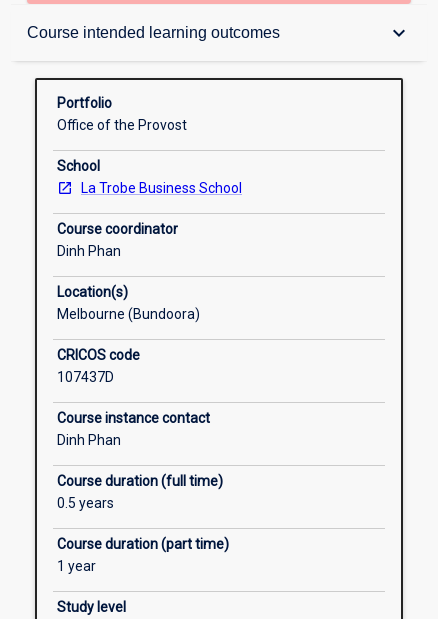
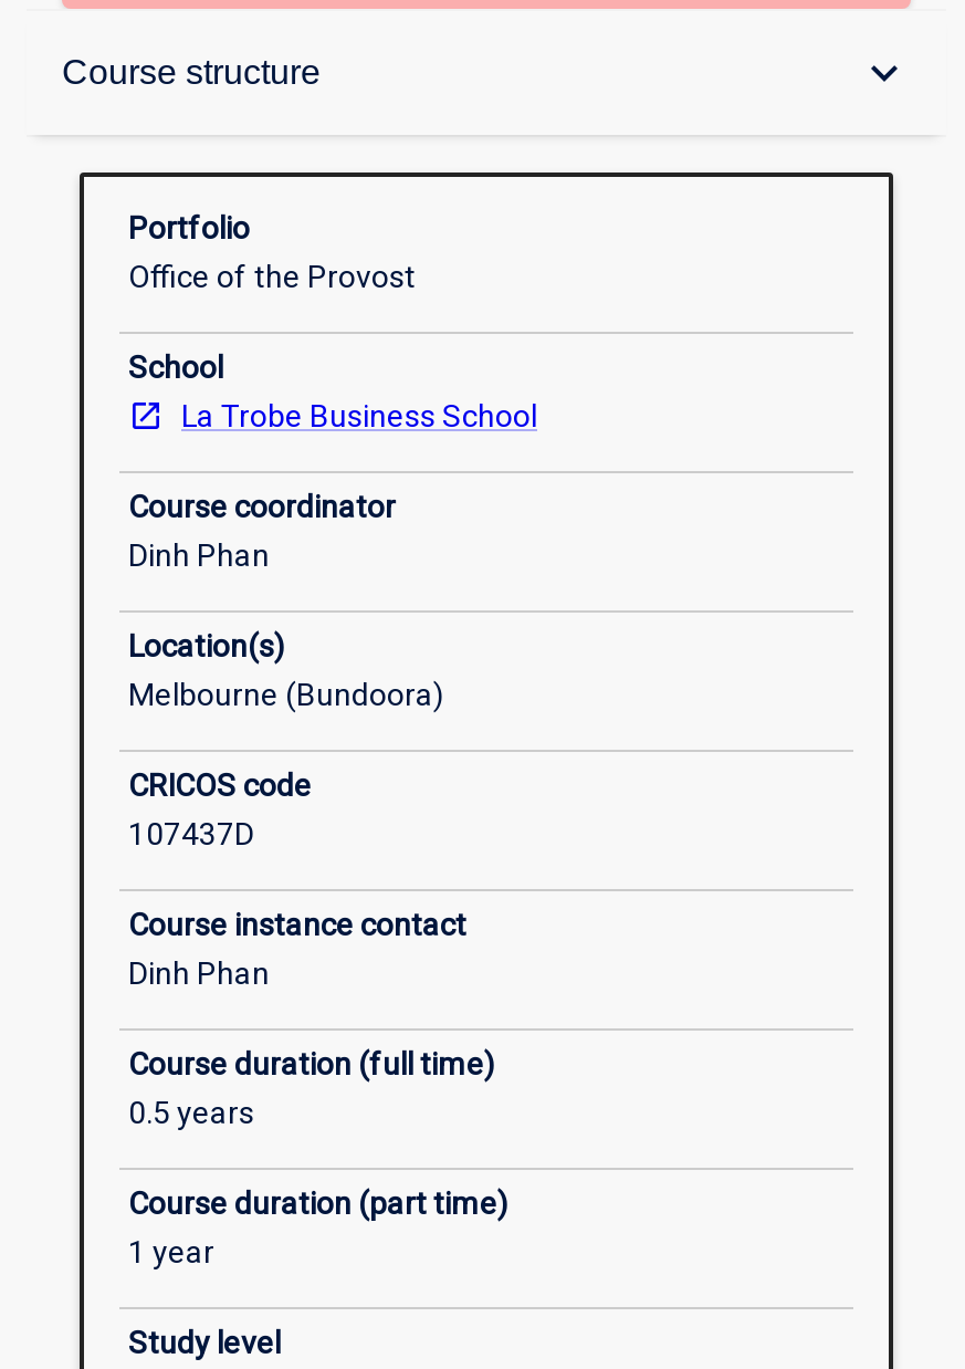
- Course intended learning outcomes
+ Course structure
